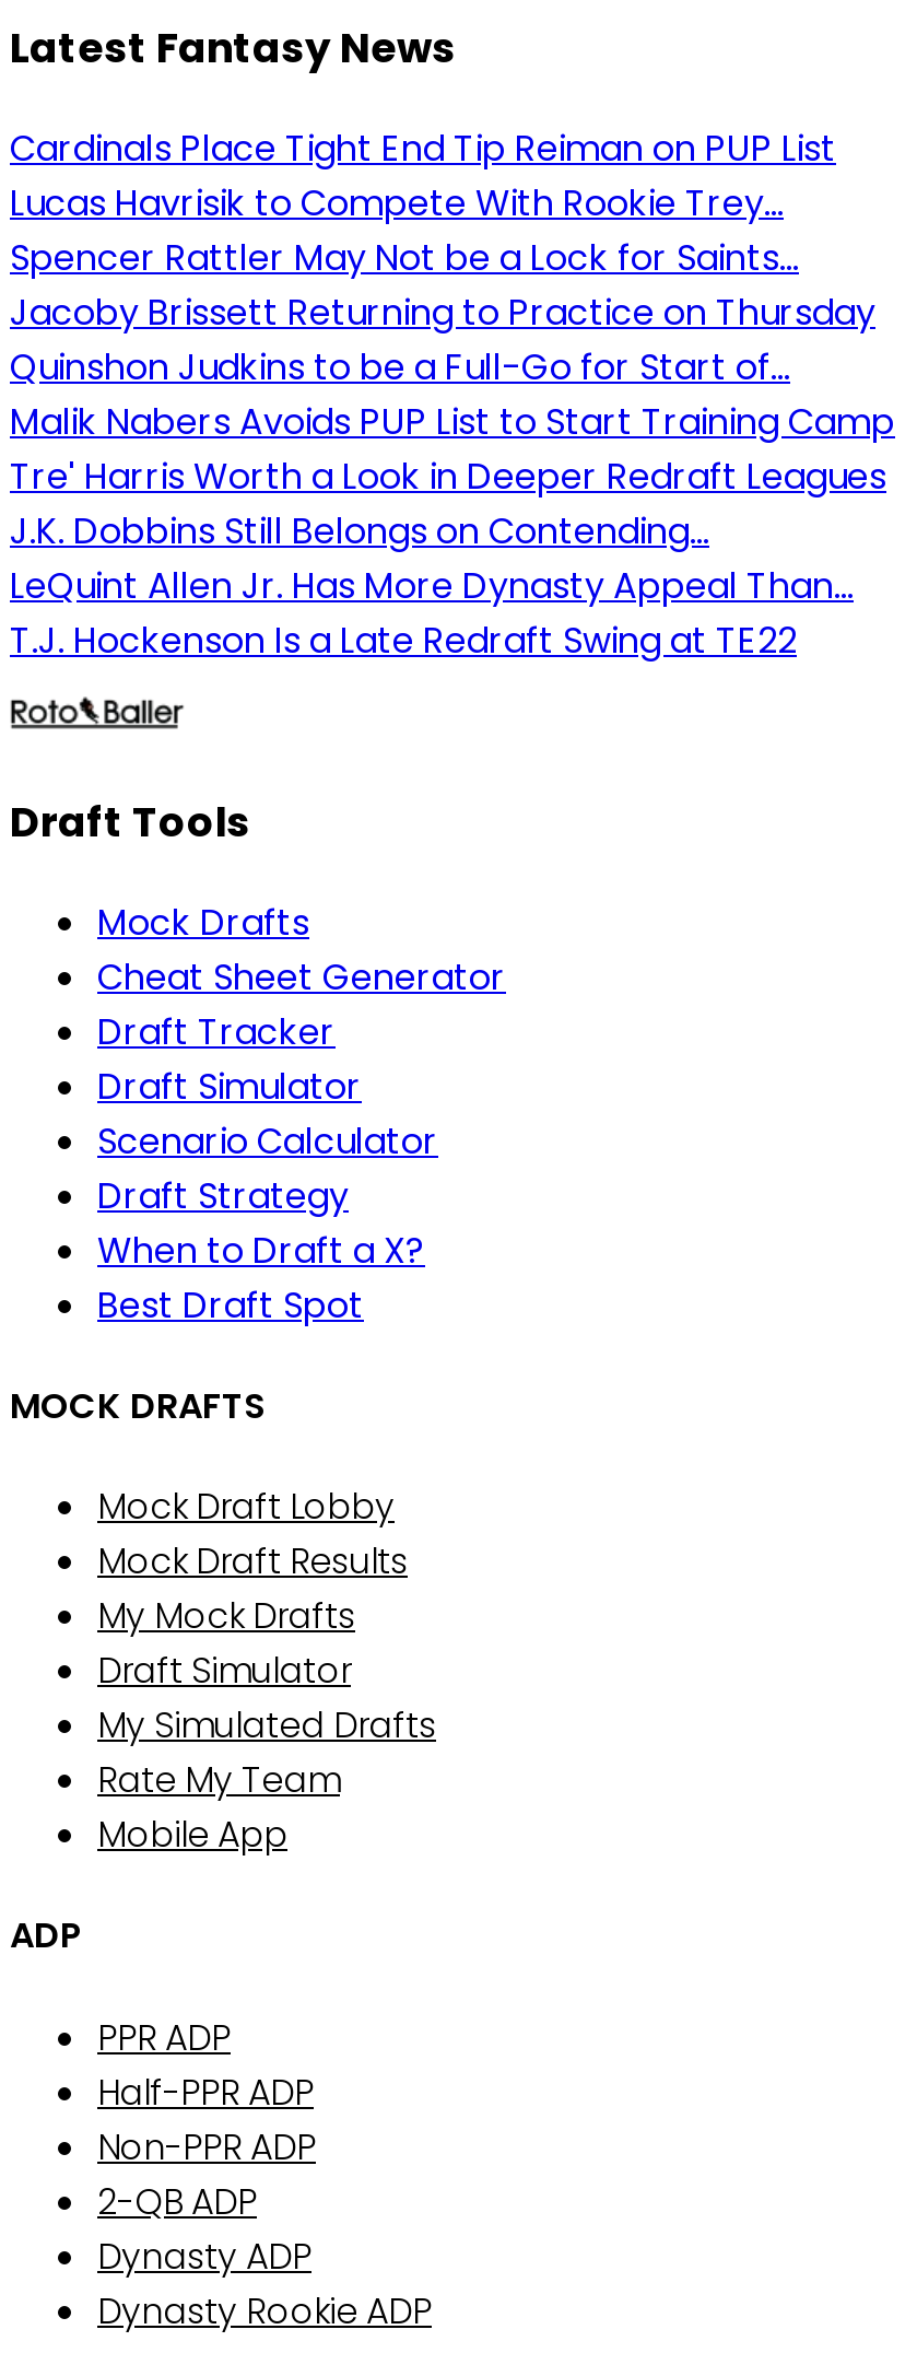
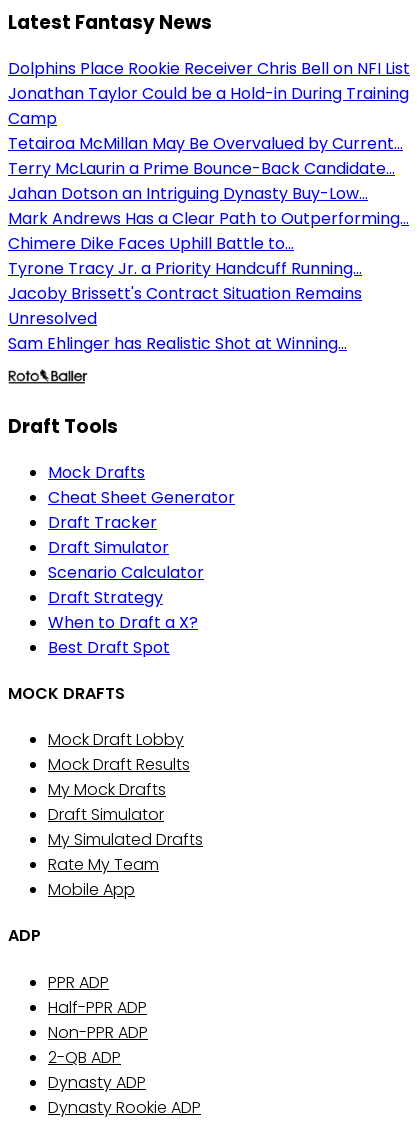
- Cardinals Place Tight End Tip Reiman on PUP List
- Lucas Havrisik to Compete With Rookie Trey...
- Spencer Rattler May Not be a Lock for Saints...
- Jacoby Brissett Returning to Practice on Thursday
- Quinshon Judkins to be a Full-Go for Start of...
- Malik Nabers Avoids PUP List to Start Training Camp
- Tre' Harris Worth a Look in Deeper Redraft Leagues
- J.K. Dobbins Still Belongs on Contending...
- LeQuint Allen Jr. Has More Dynasty Appeal Than...
- T.J. Hockenson Is a Late Redraft Swing at TE22
+ Dolphins Place Rookie Receiver Chris Bell on NFI List
+ Jonathan Taylor Could be a Hold-in During Training
+ Camp
+ Tetairoa McMillan May Be Overvalued by Current...
+ Terry McLaurin a Prime Bounce-Back Candidate...
+ Jahan Dotson an Intriguing Dynasty Buy-Low...
+ Mark Andrews Has a Clear Path to Outperforming...
+ Chimere Dike Faces Uphill Battle to...
+ Tyrone Tracy Jr. a Priority Handcuff Running...
+ Jacoby Brissett's Contract Situation Remains
+ Unresolved
+ Sam Ehlinger has Realistic Shot at Winning...
